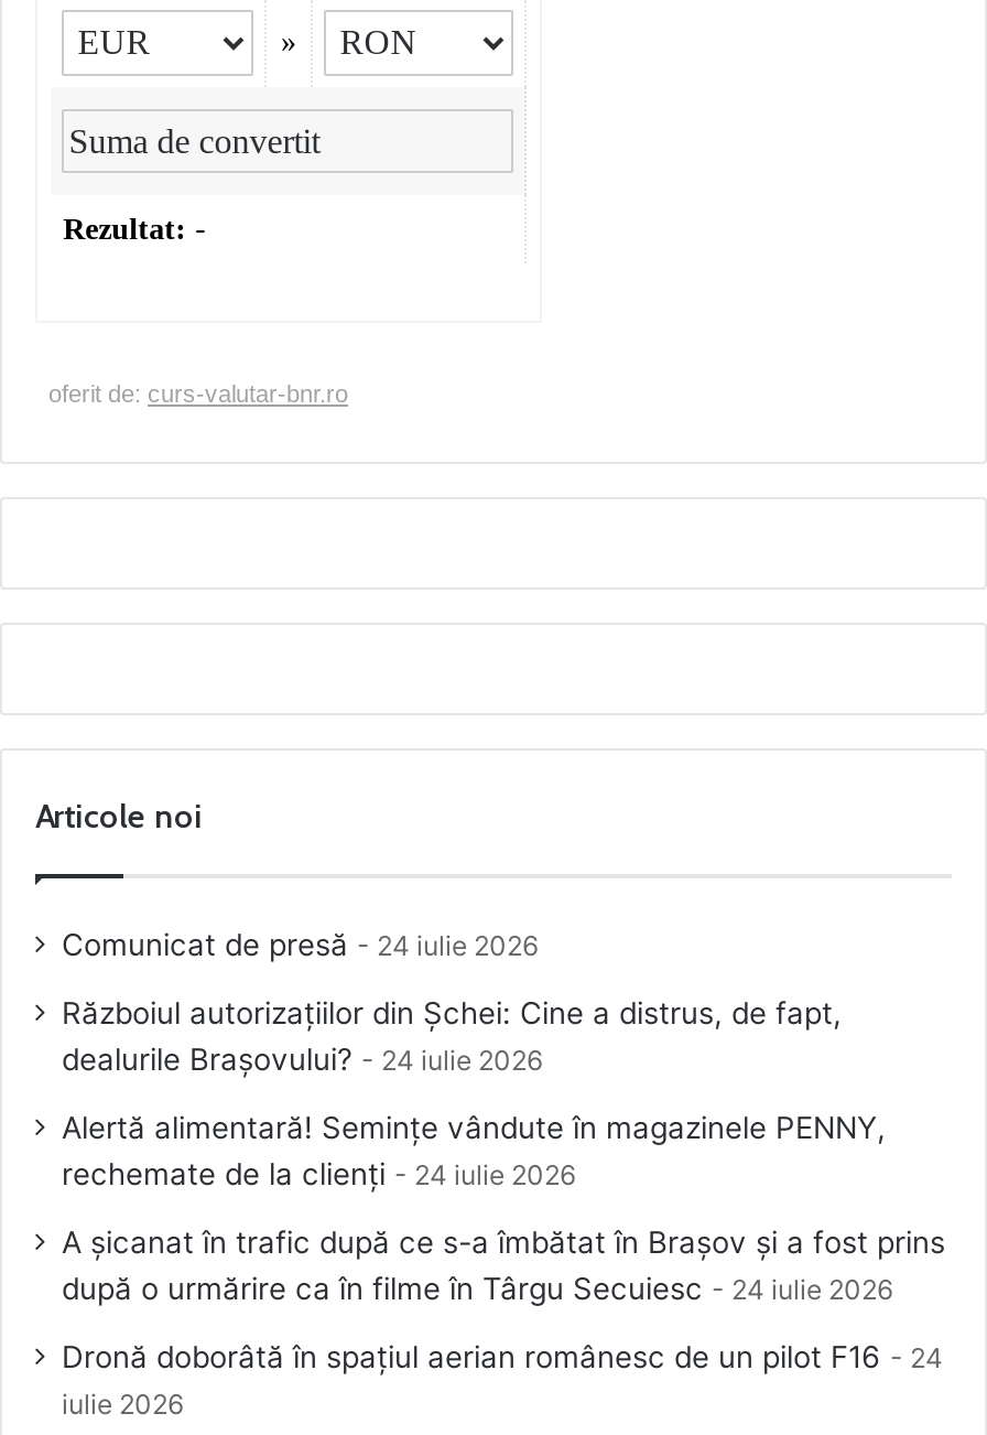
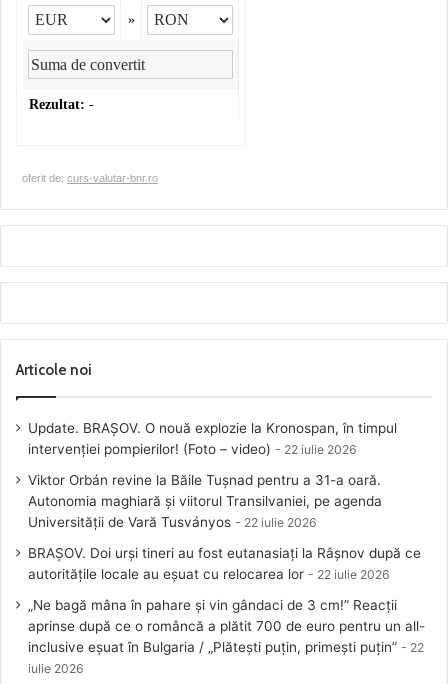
- Comunicat de presă
- 24 iulie 2026
- Războiul autorizațiilor din Șchei: Cine a distrus, de fapt,
- dealurile Brașovului?
- 24 iulie 2026
- Alertă alimentară! Semințe vândute în magazinele PENNY,
- rechemate de la clienți
- 24 iulie 2026
- A șicanat în trafic după ce s-a îmbătat în Brașov și a fost prins
- după o urmărire ca în filme în Târgu Secuiesc
- 24 iulie 2026
- Dronă doborâtă în spațiul aerian românesc de un pilot F16
- 24
+ Update. BRAȘOV. O nouă explozie la Kronospan, în timpul
+ intervenției pompierilor! (Foto – video)
+ 22 iulie 2026
+ Viktor Orbán revine la Băile Tușnad pentru a 31-a oară.
+ Autonomia maghiară și viitorul Transilvaniei, pe agenda
+ Universității de Vară Tusványos
+ 22 iulie 2026
+ BRAȘOV. Doi urși tineri au fost eutanasiați la Râșnov după ce
+ autoritățile locale au eșuat cu relocarea lor
+ 22 iulie 2026
+ „Ne bagă mâna în pahare și vin gândaci de 3 cm!” Reacții
+ aprinse după ce o româncă a plătit 700 de euro pentru un all-
+ inclusive eșuat în Bulgaria / „Plătești puțin, primești puțin”
+ 22
